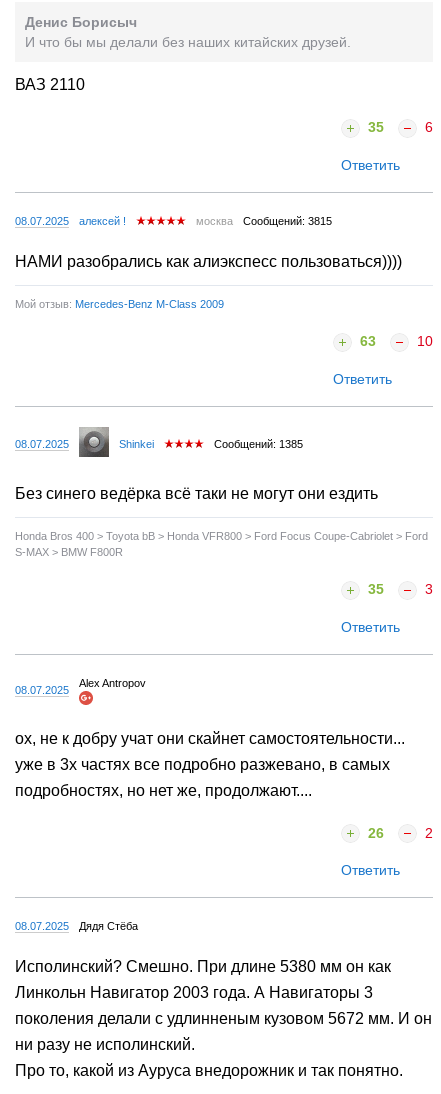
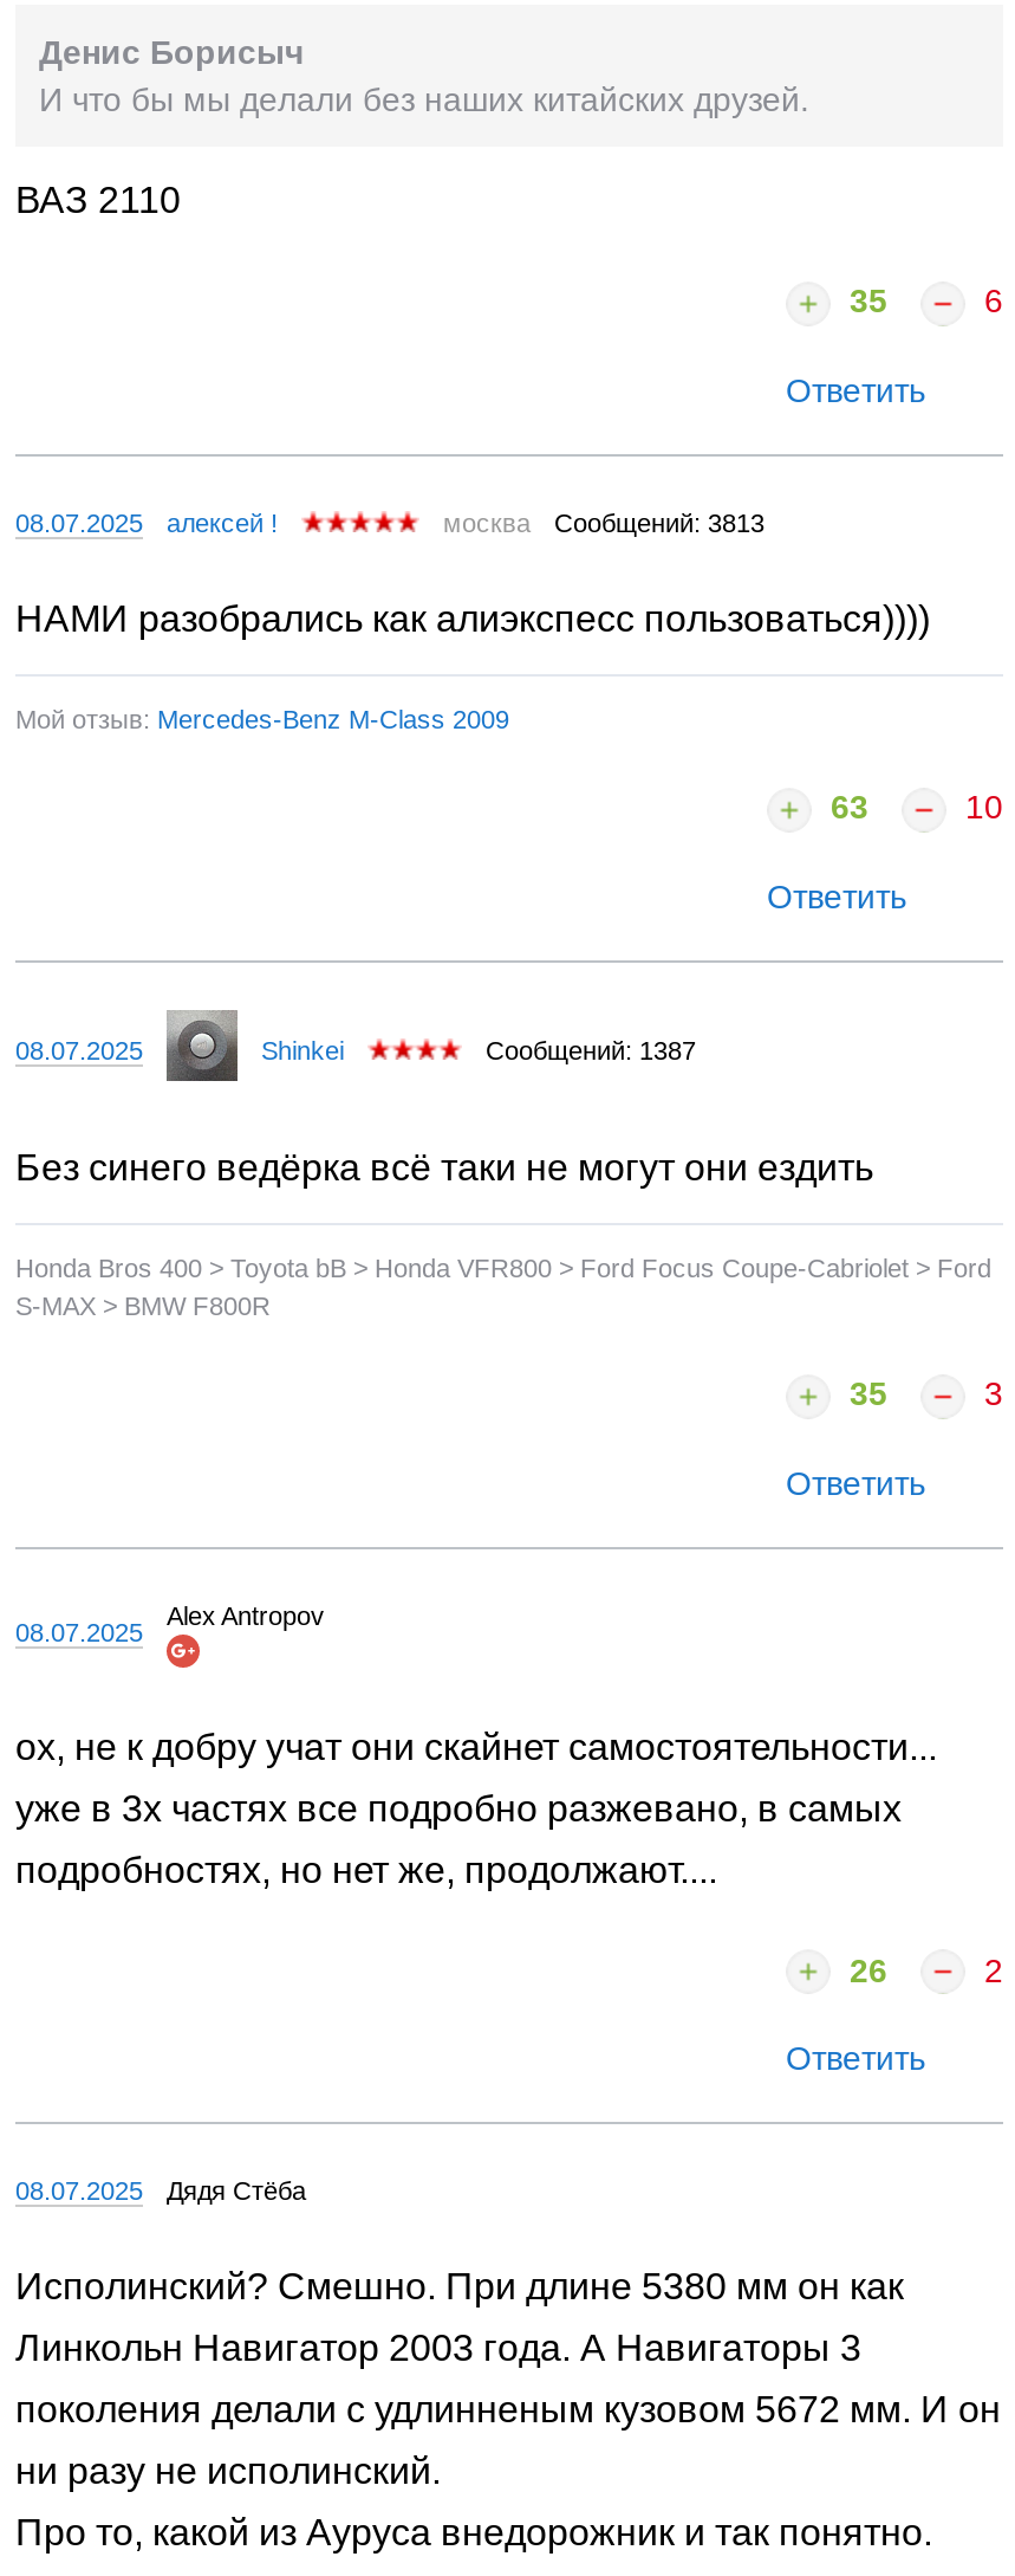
- москва Сообщений: 3815
+ москва Сообщений: 3813

- Сообщений: 1385
+ Сообщений: 1387
